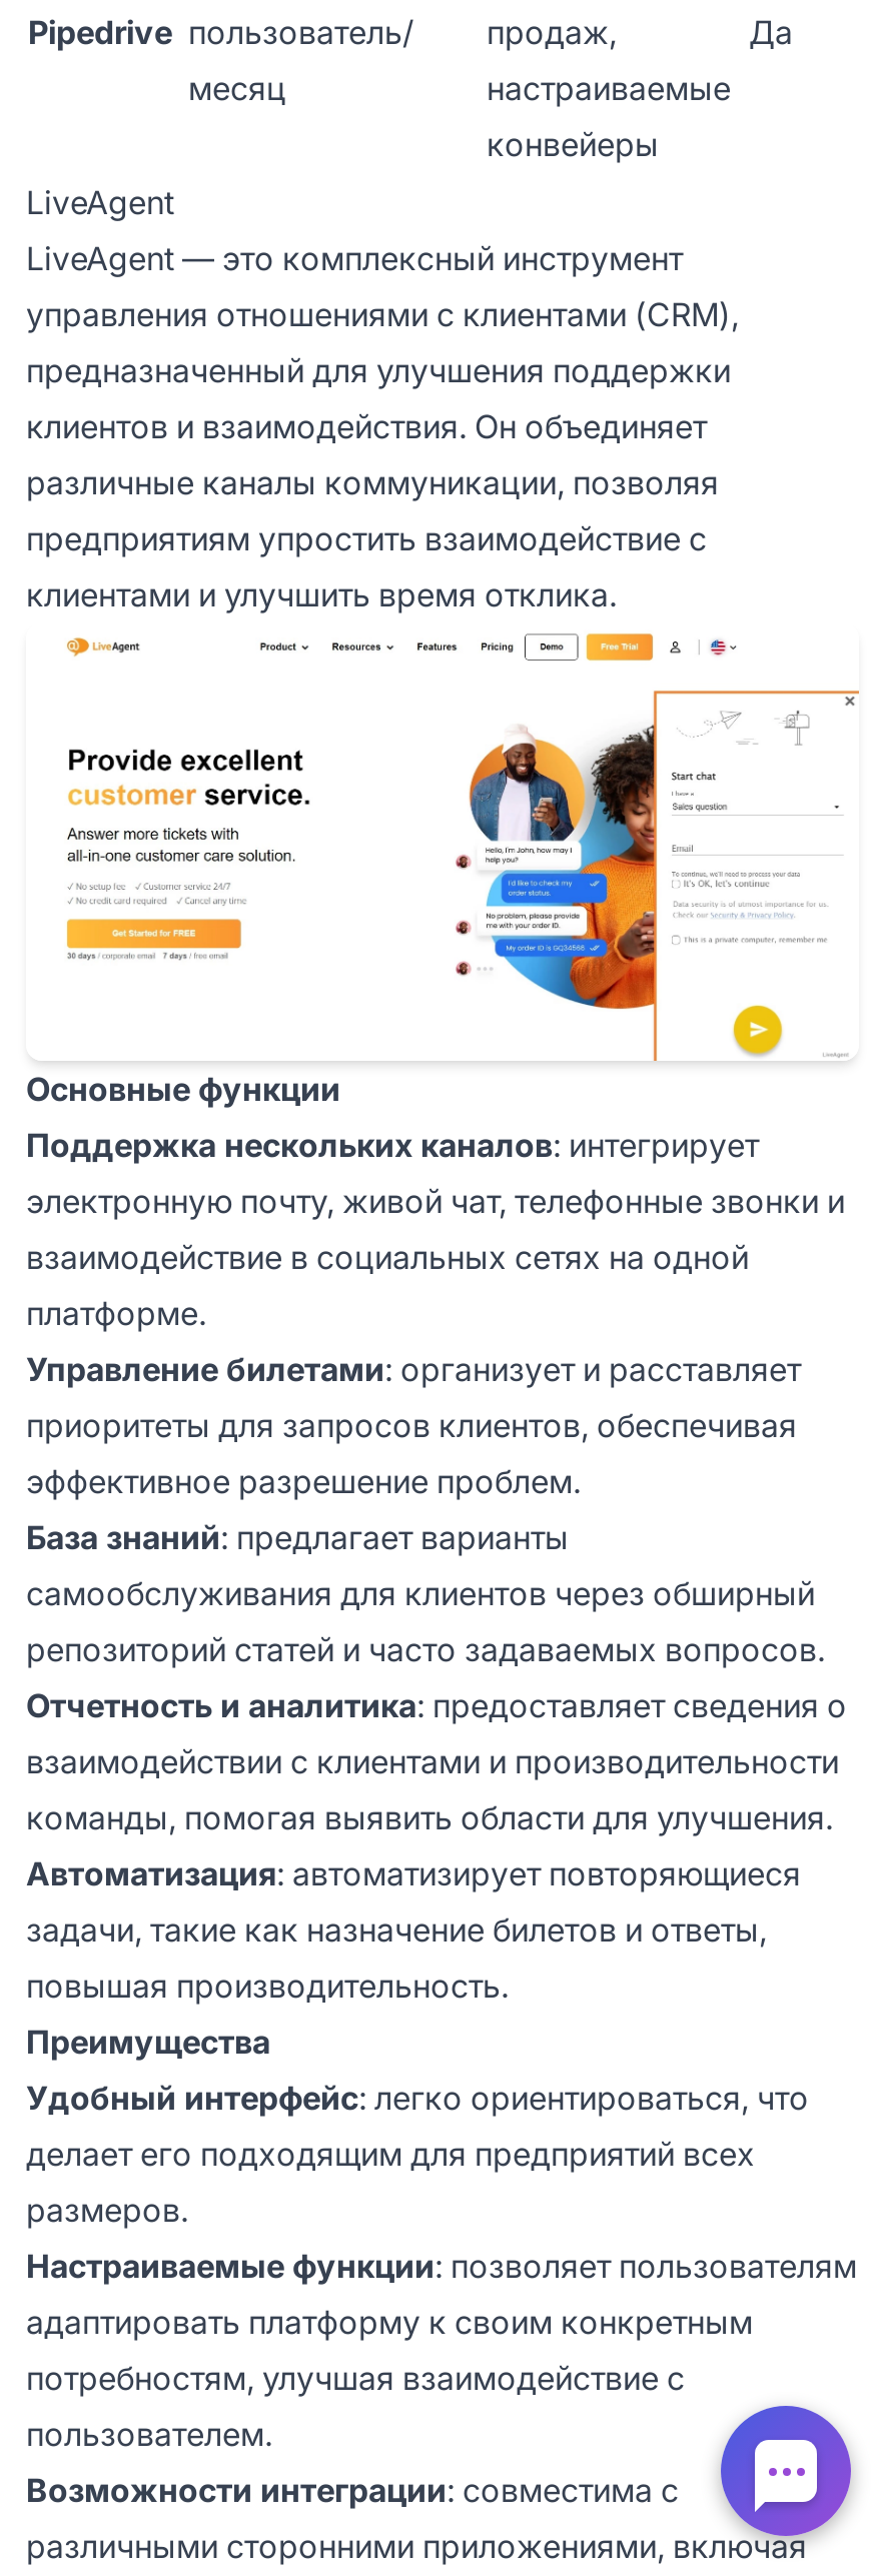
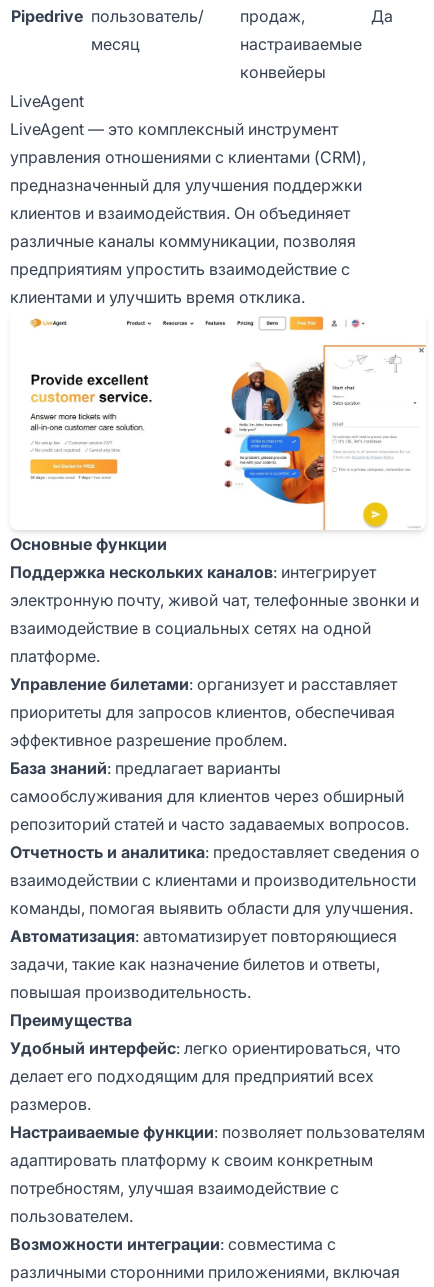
- [image]
